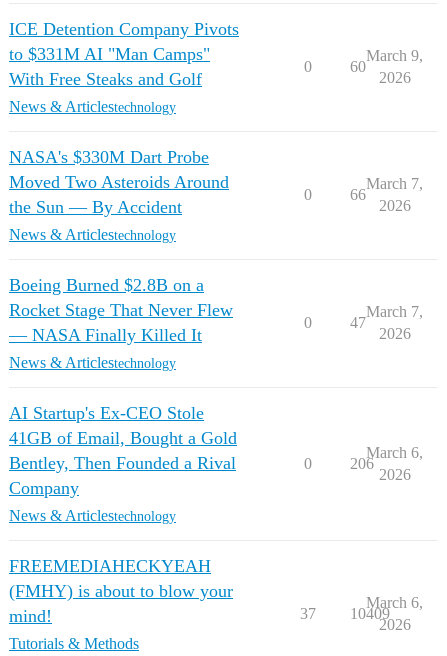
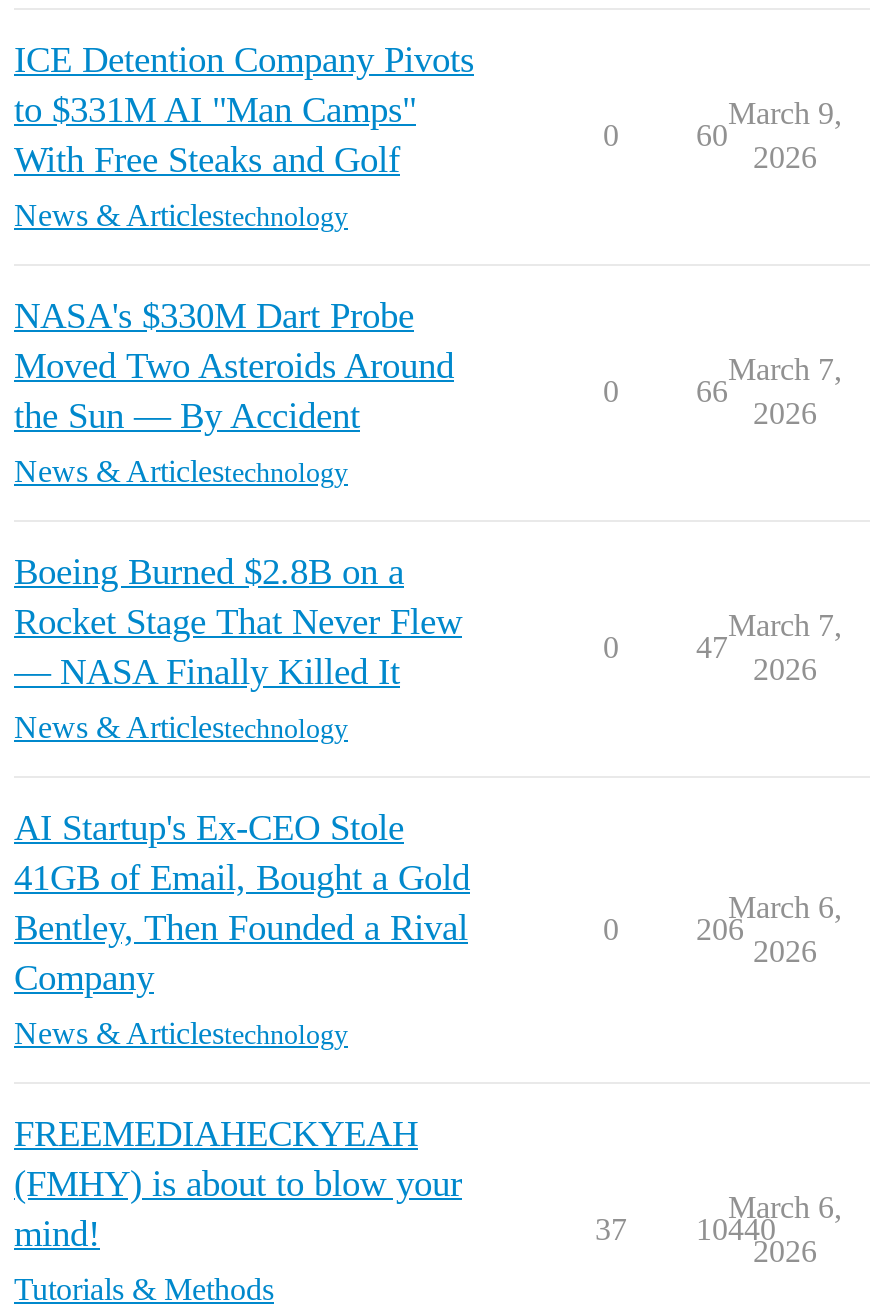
- 10409
+ 10440
